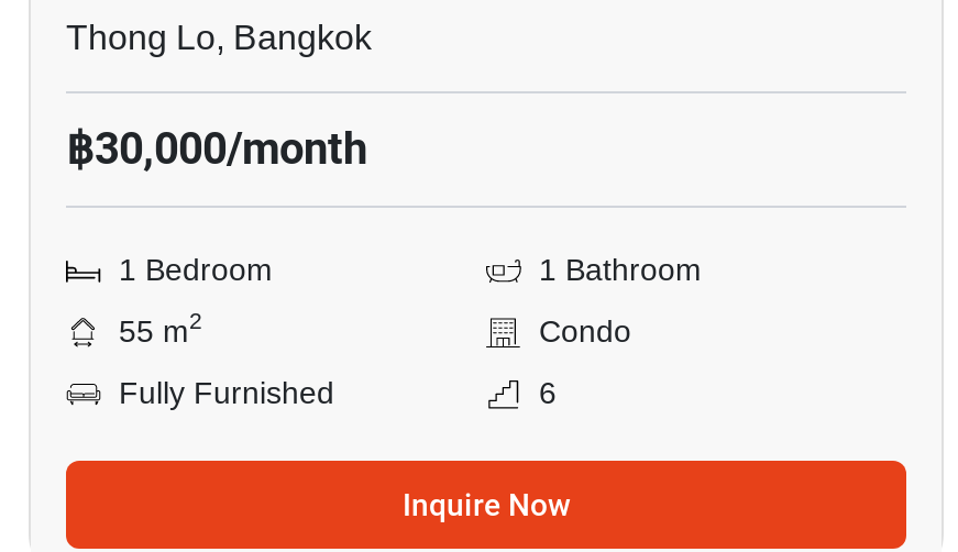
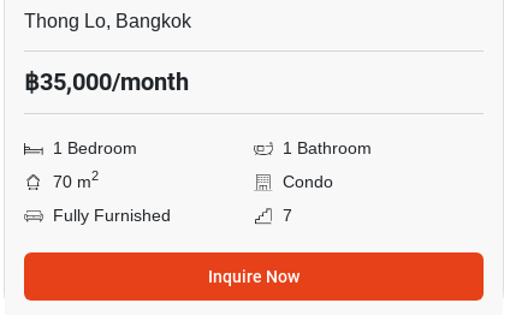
- ฿30,000/month
+ ฿35,000/month

- 55 m2
+ 70 m2

- 6
+ 7
